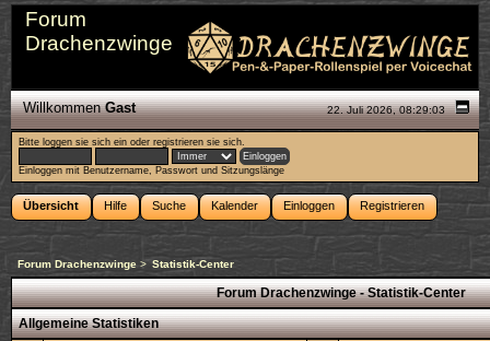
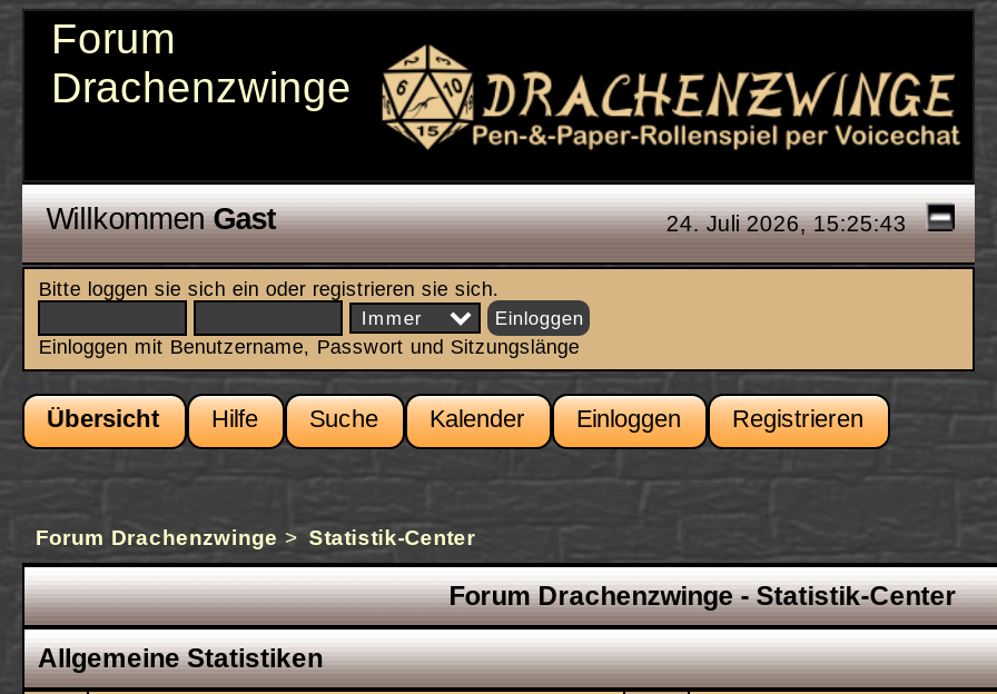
- 22. Juli 2026, 08:29:03
+ 24. Juli 2026, 15:25:43
